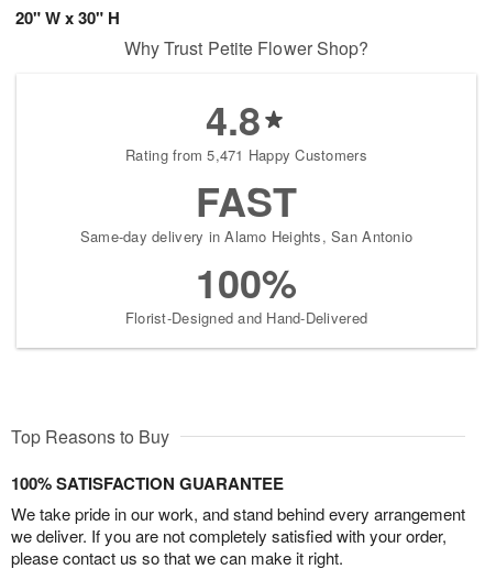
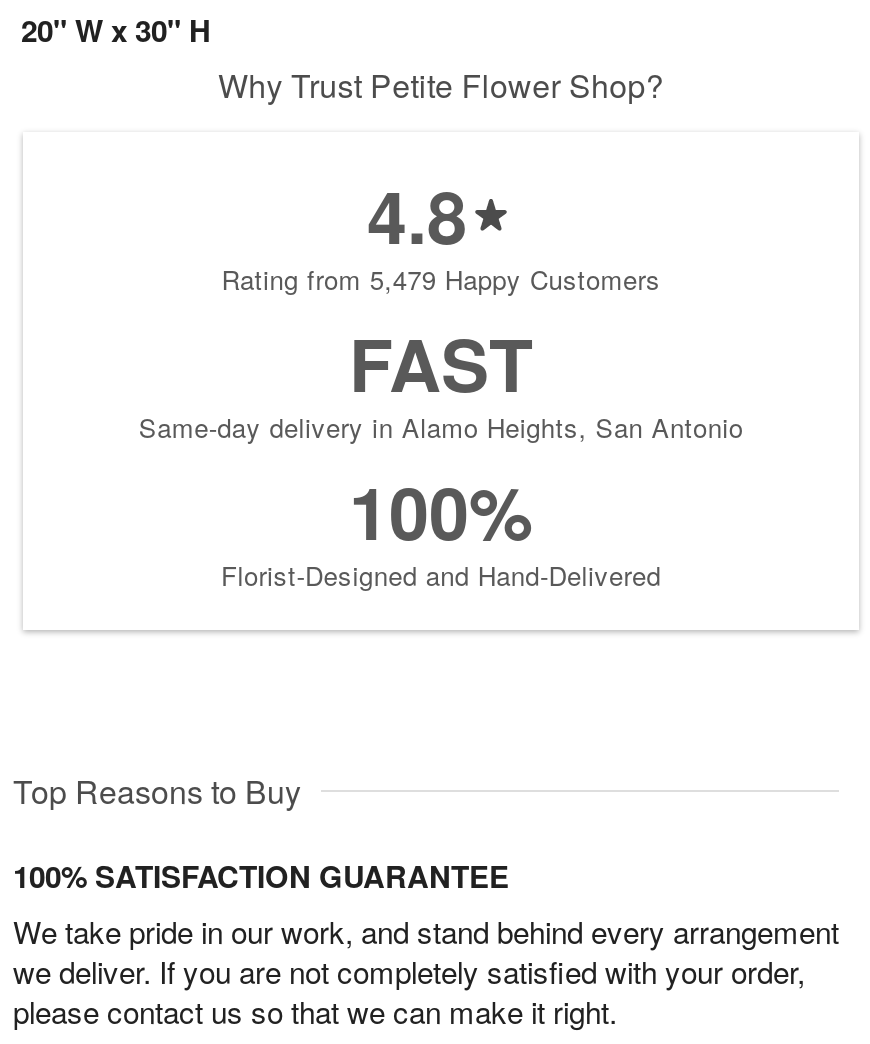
- Rating from 5,471 Happy Customers
+ Rating from 5,479 Happy Customers
